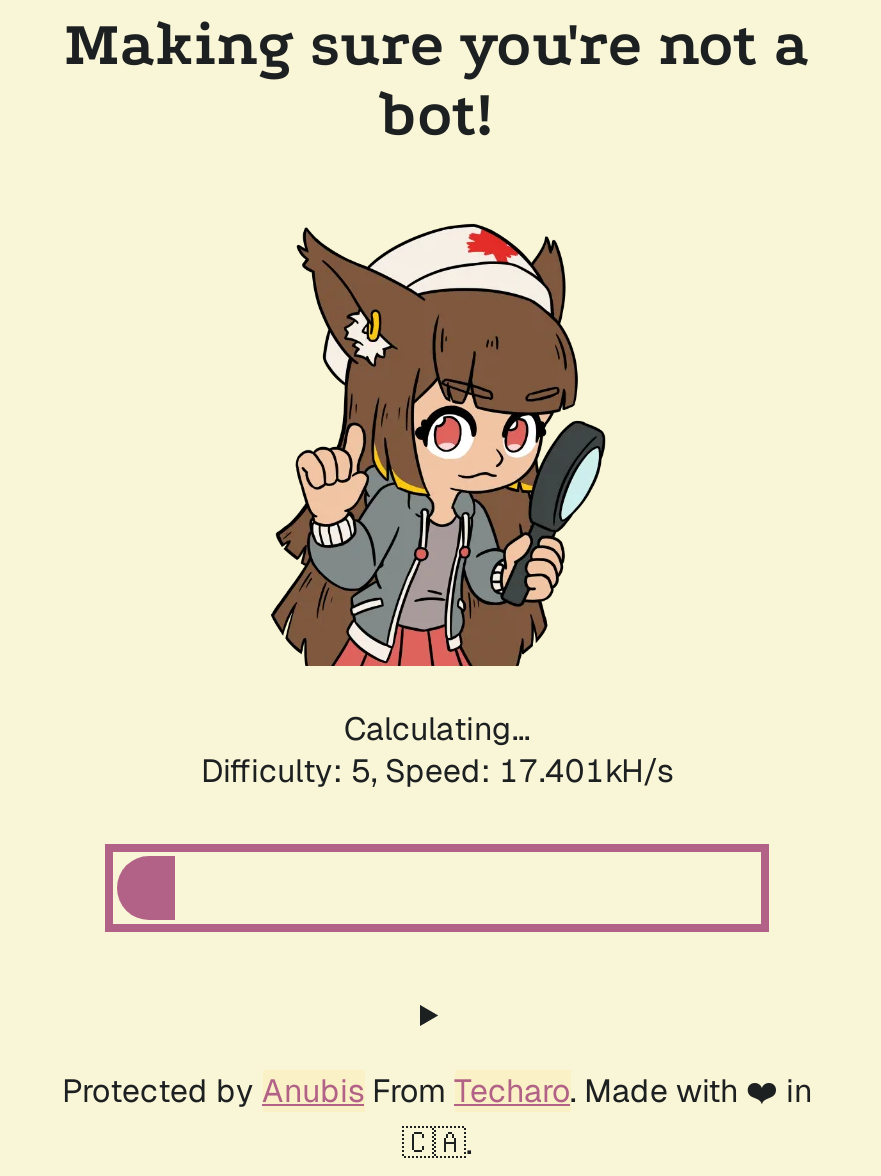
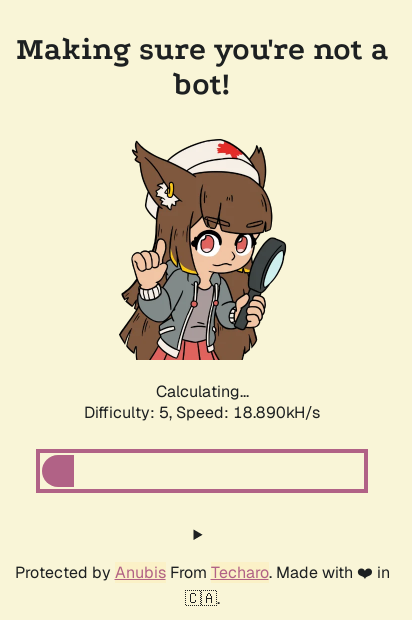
- Difficulty: 5, Speed: 17.401kH/s
+ Difficulty: 5, Speed: 18.890kH/s
